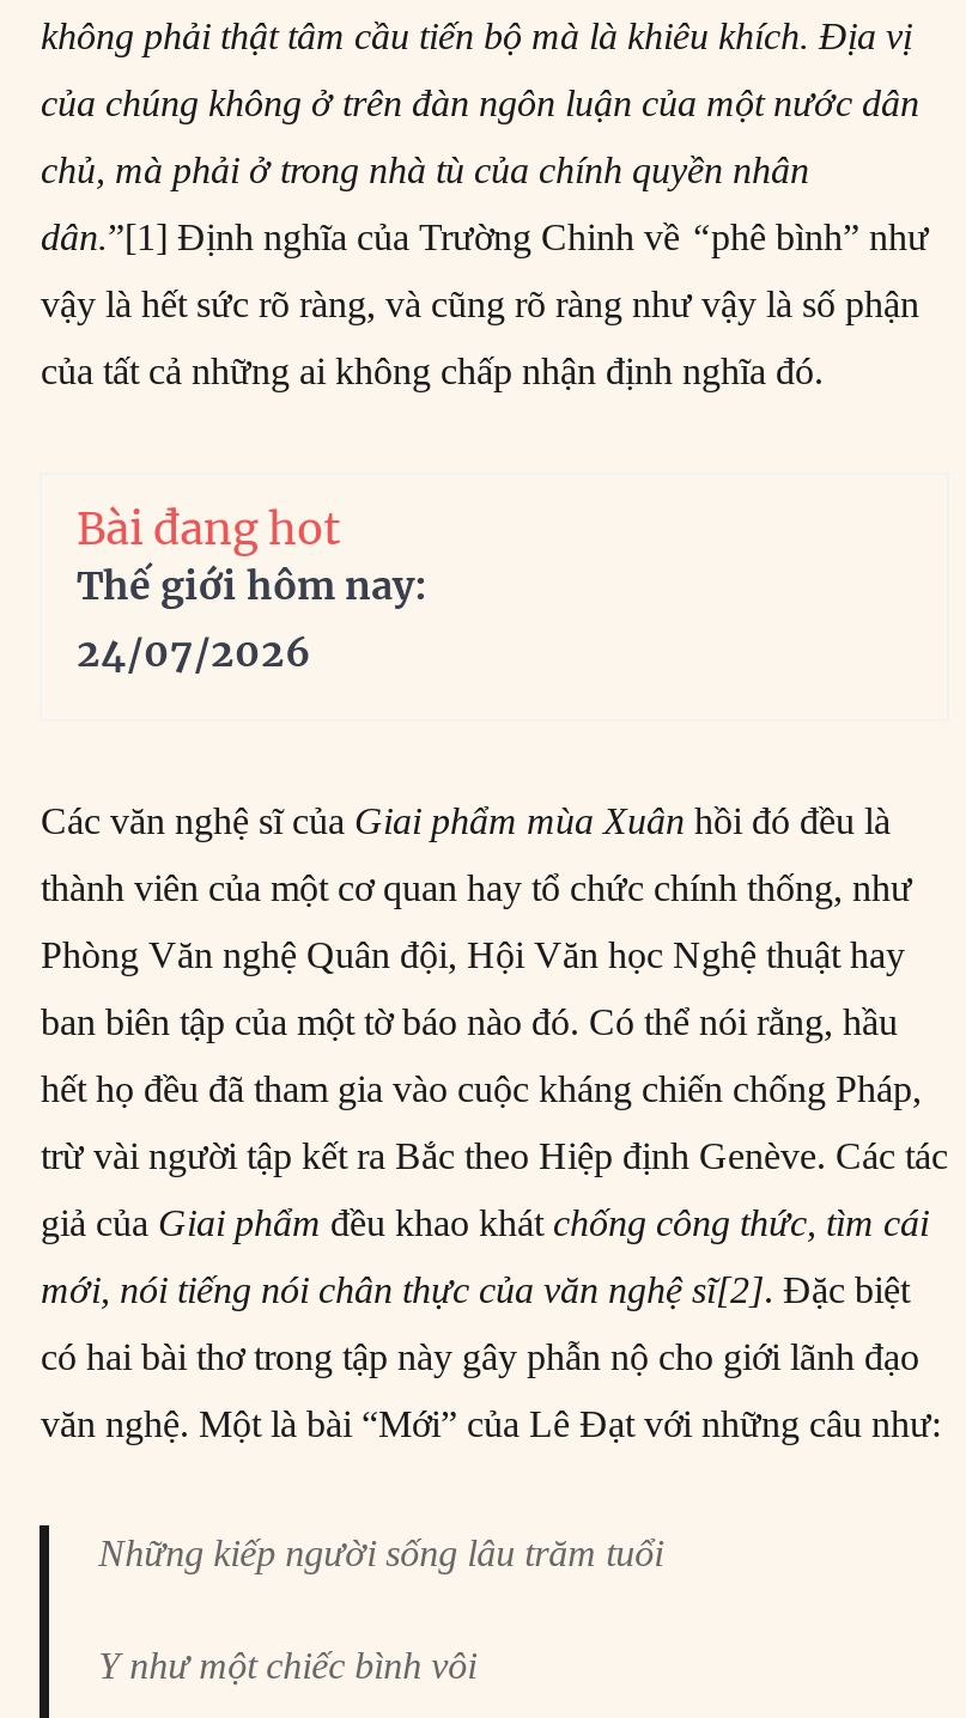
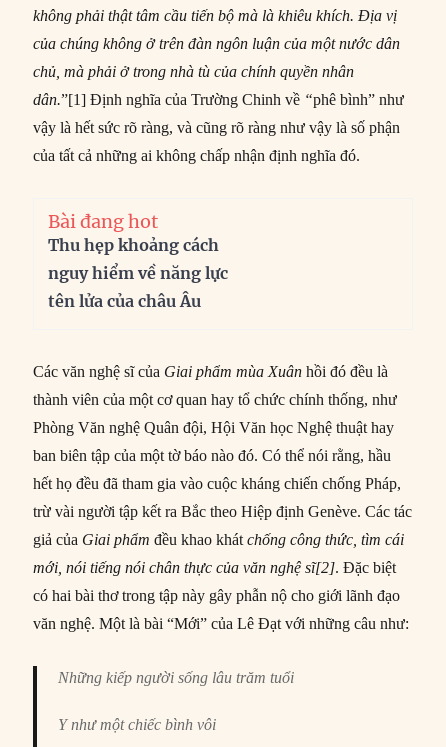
- Thế giới hôm nay:
- 24/07/2026
+ Thu hẹp khoảng cách
+ nguy hiểm về năng lực
+ tên lửa của châu Âu
